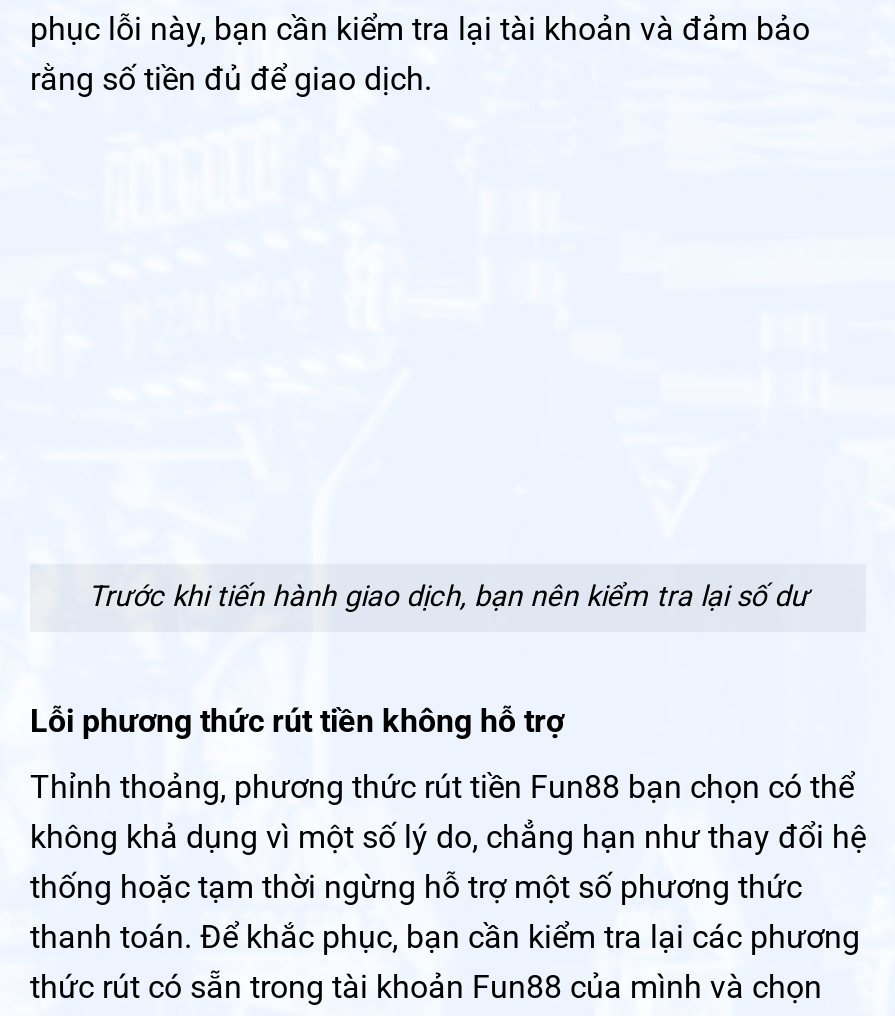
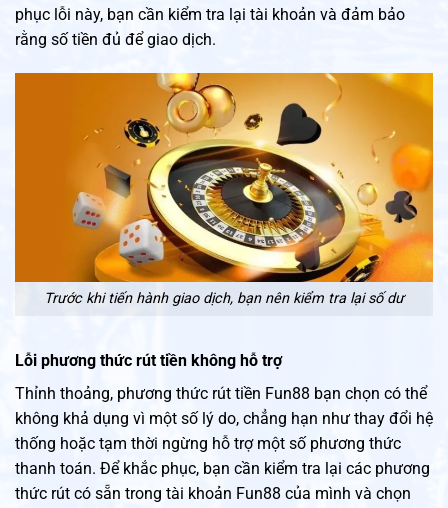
+ [image]
